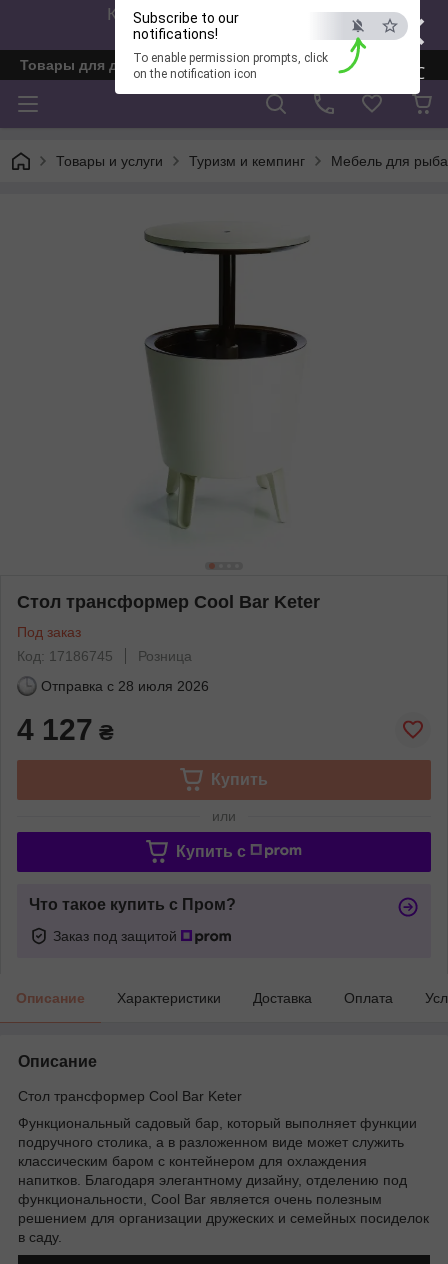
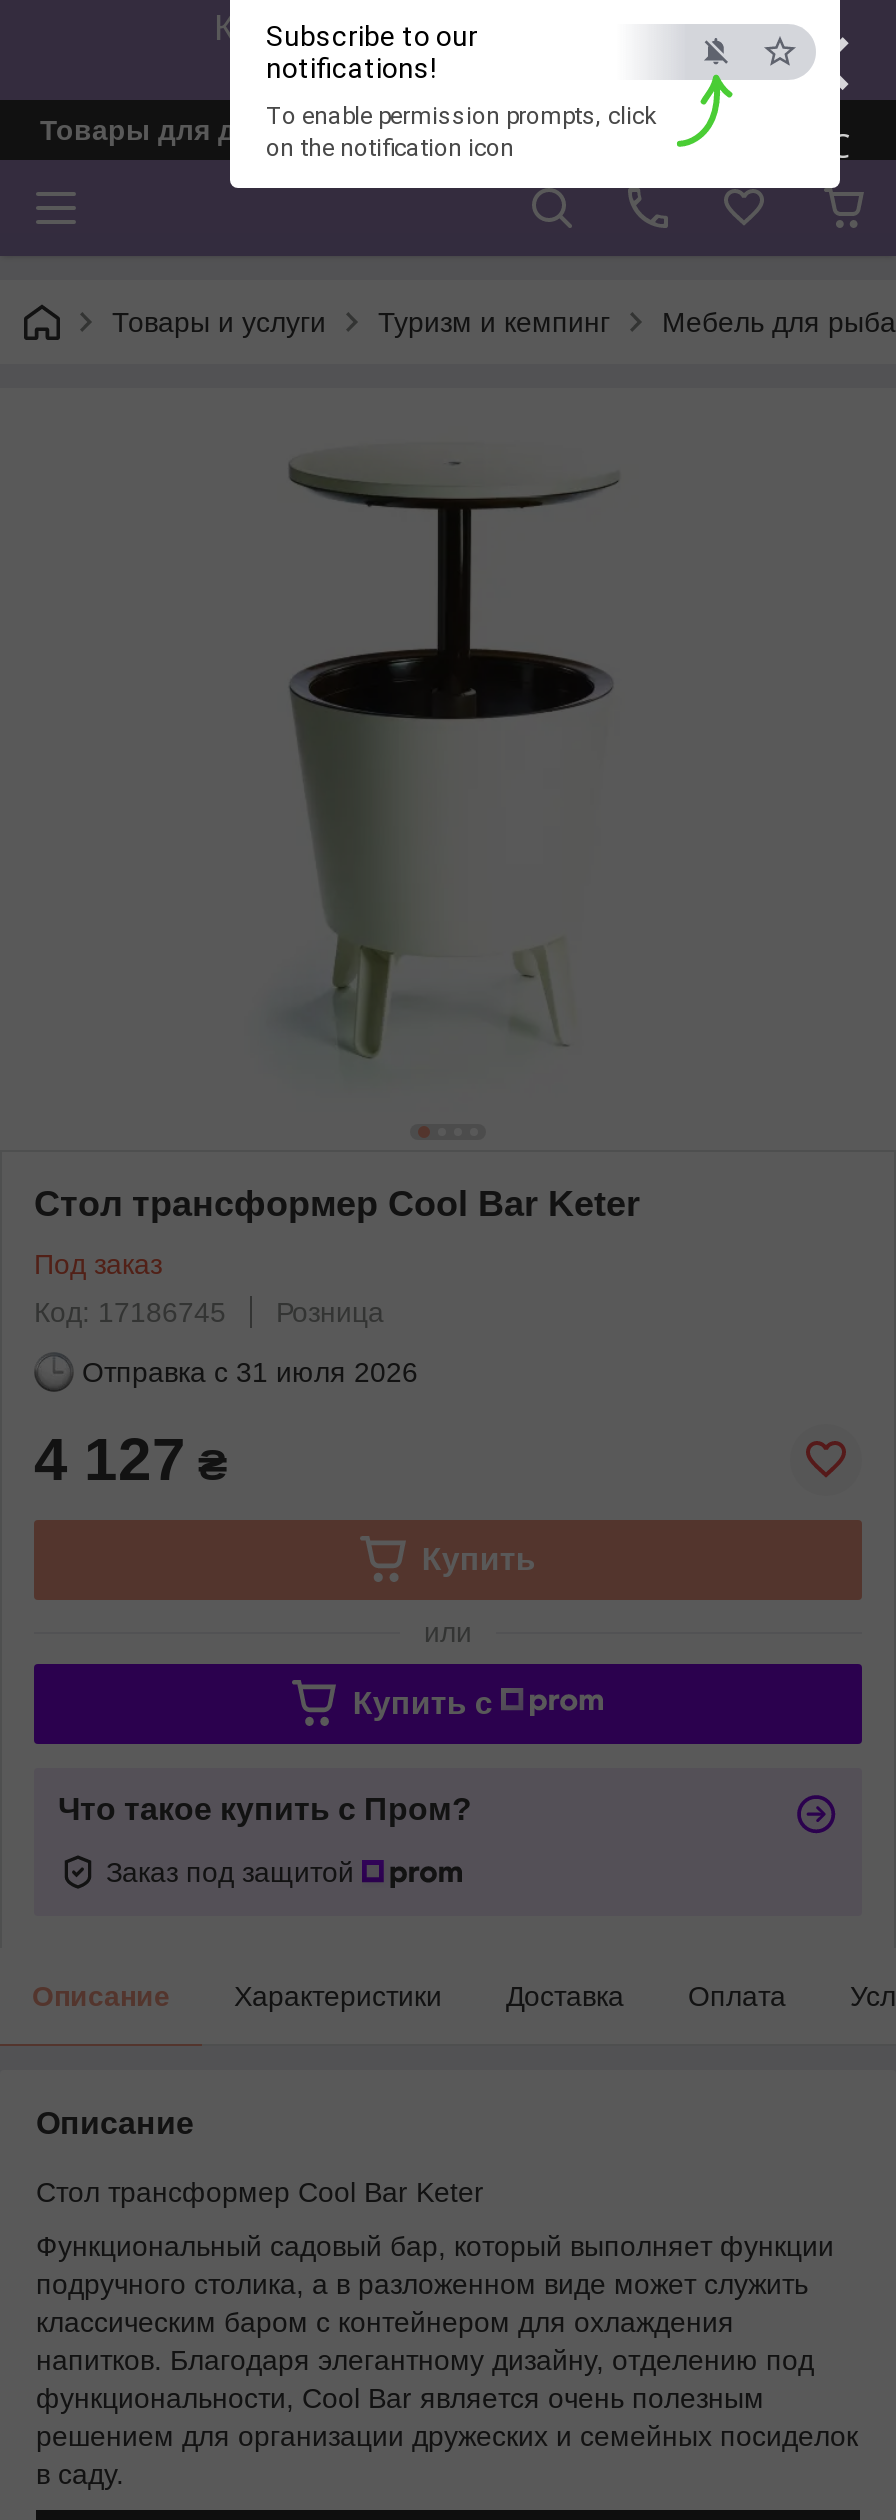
- Отправка с 28 июля 2026
+ Отправка с 31 июля 2026
